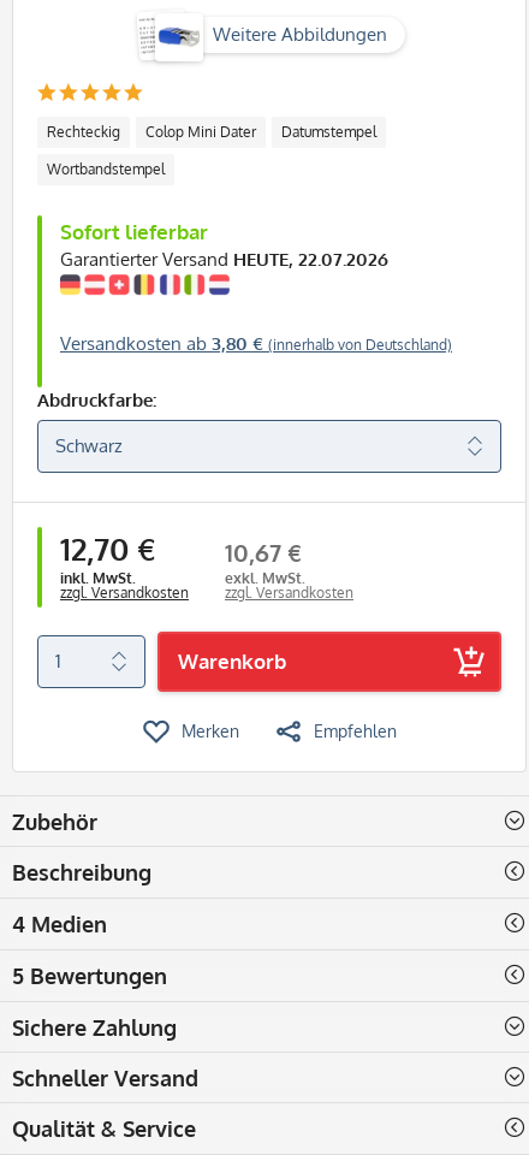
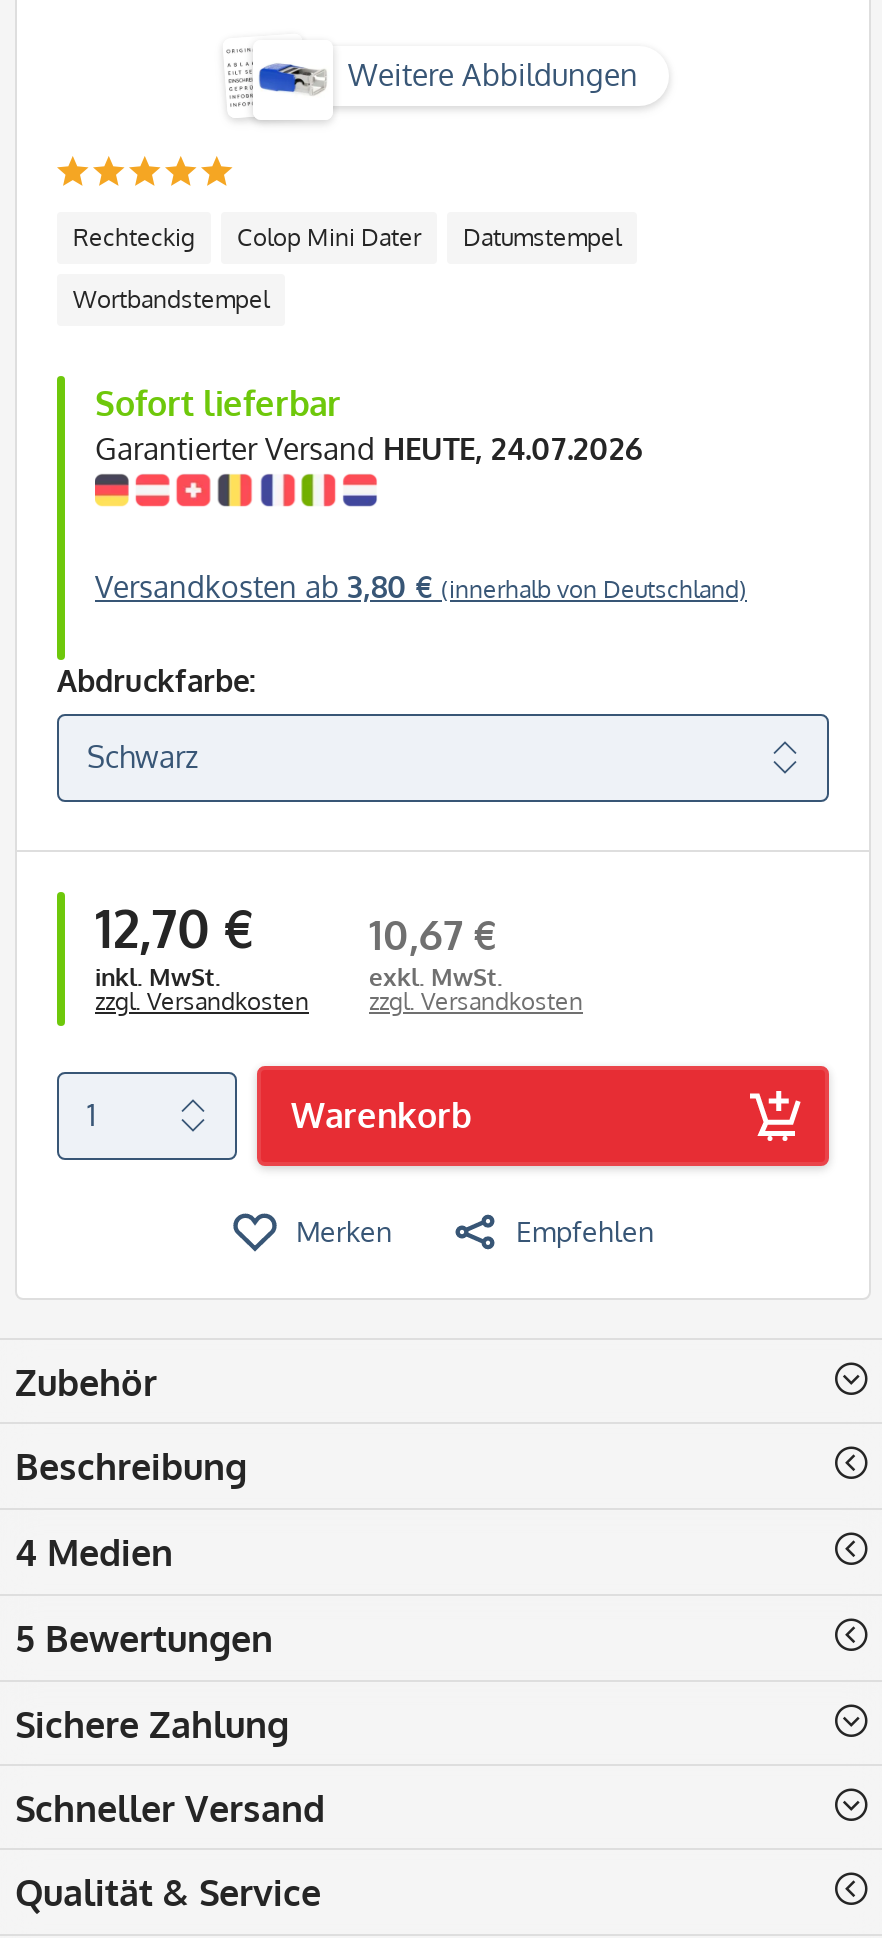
- Garantierter Versand HEUTE, 22.07.2026
+ Garantierter Versand HEUTE, 24.07.2026
